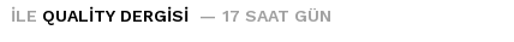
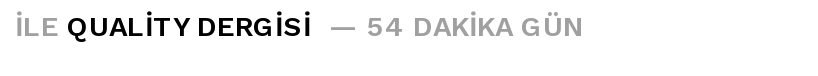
- 17 SAAT GÜN
+ 54 DAKIKA GÜN
